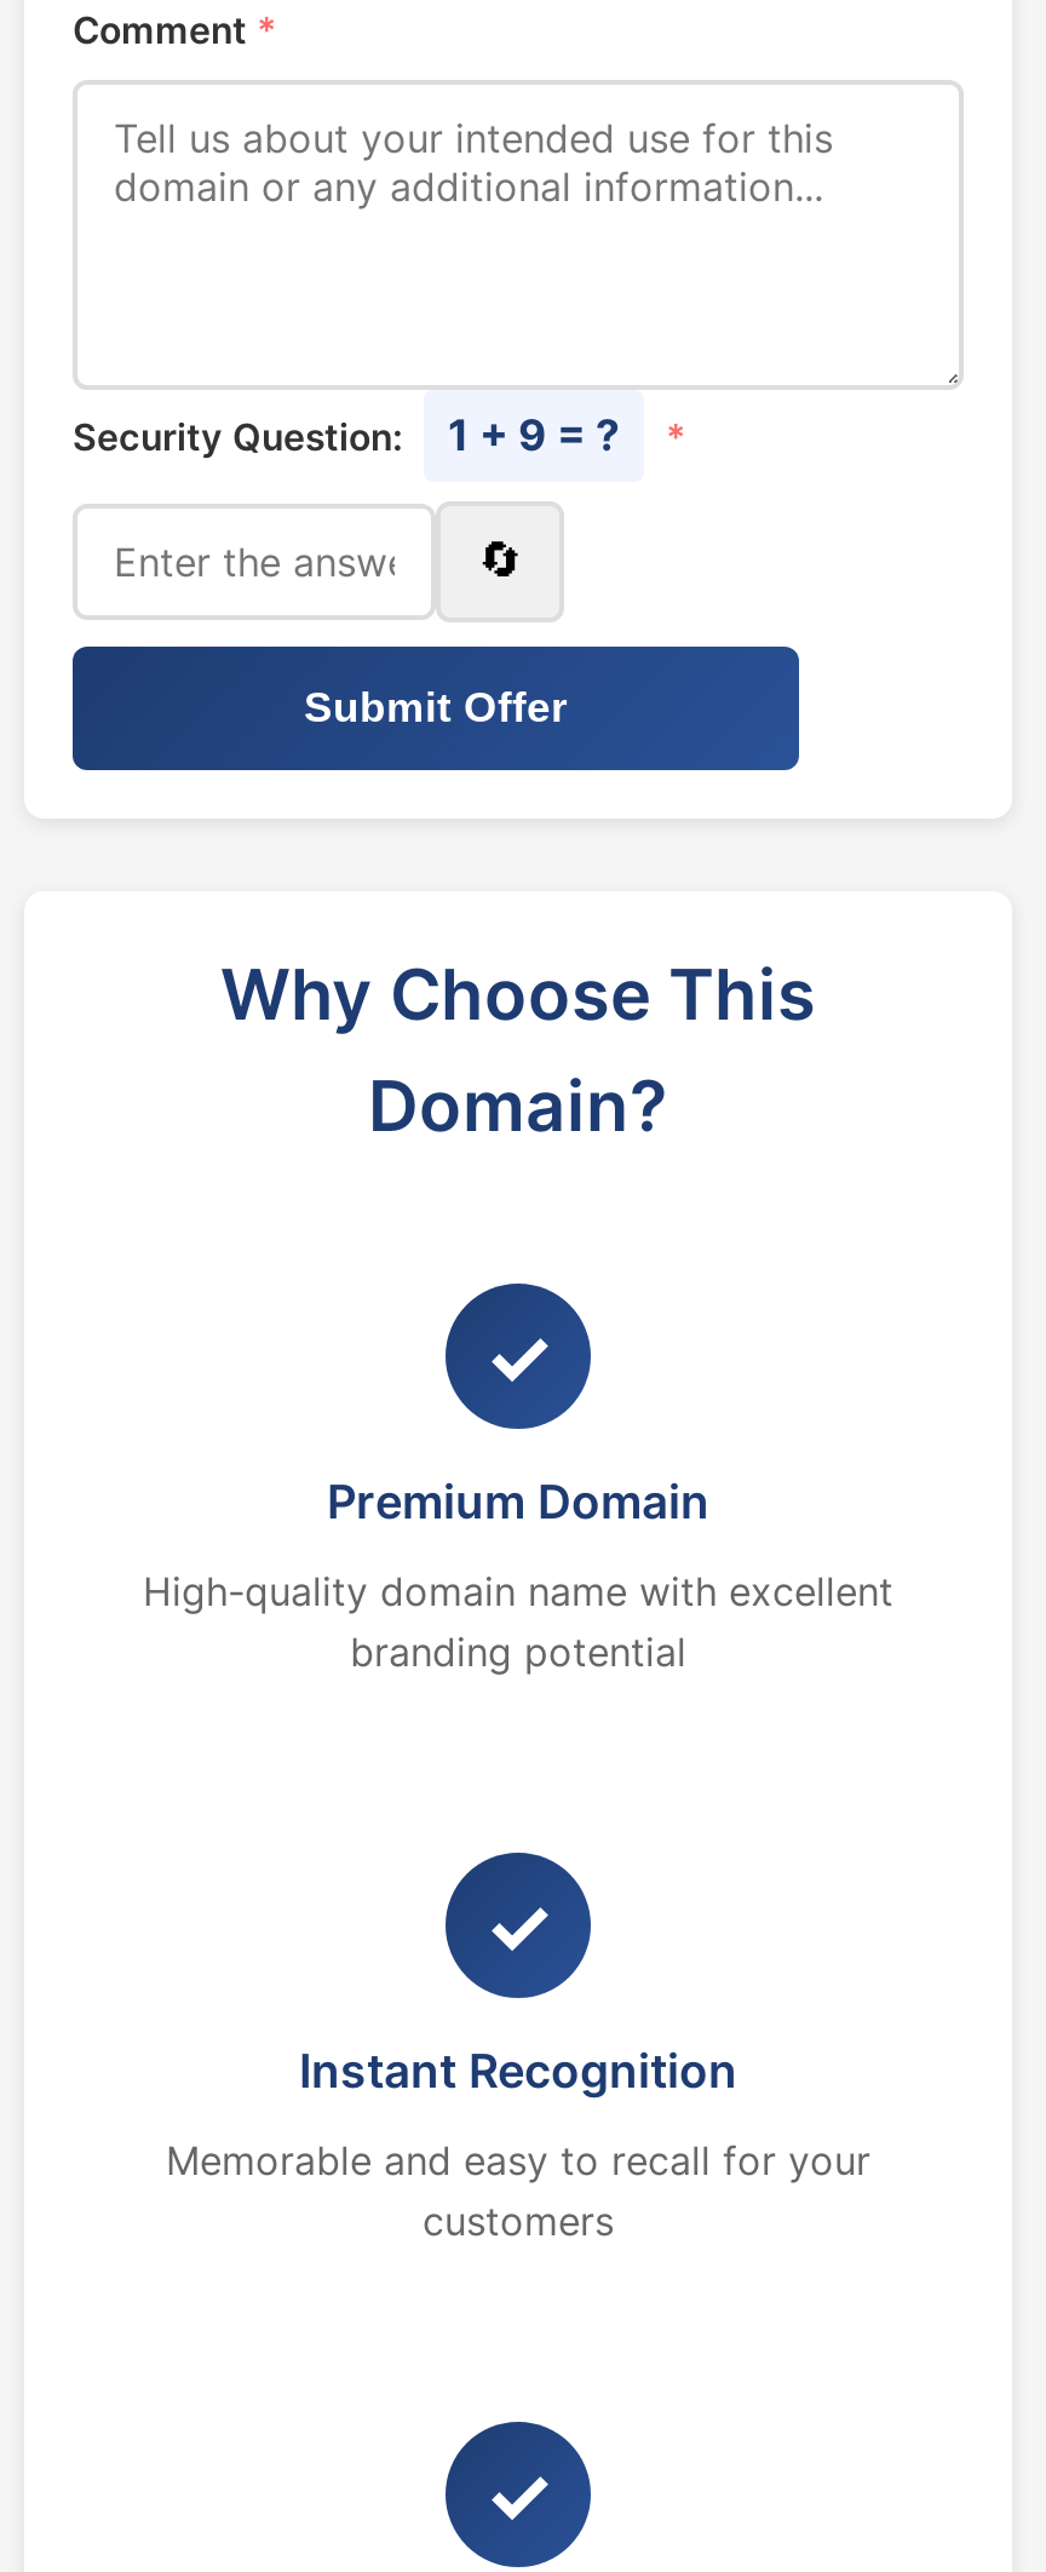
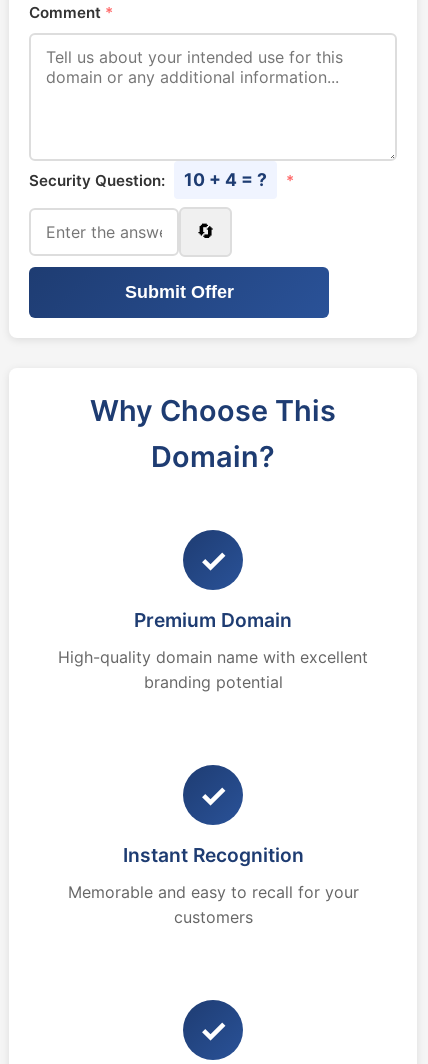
- 1 + 9 = ?
+ 10 + 4 = ?
